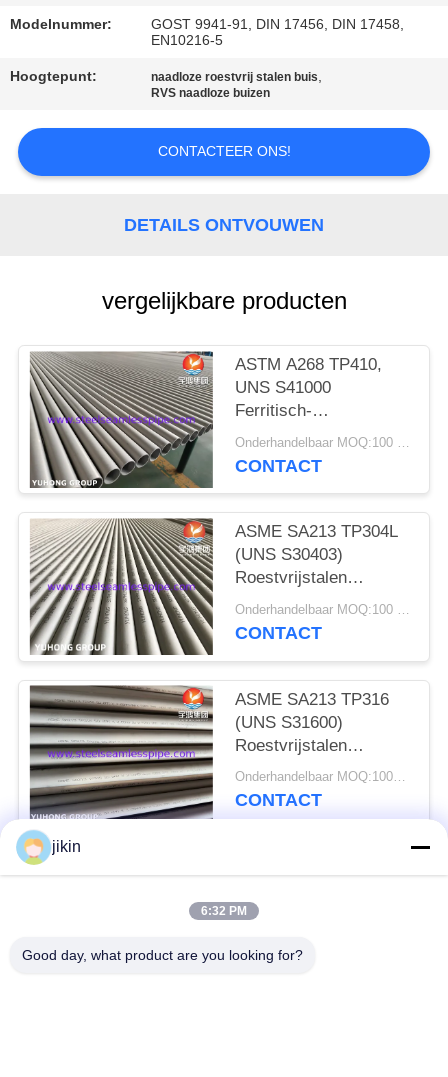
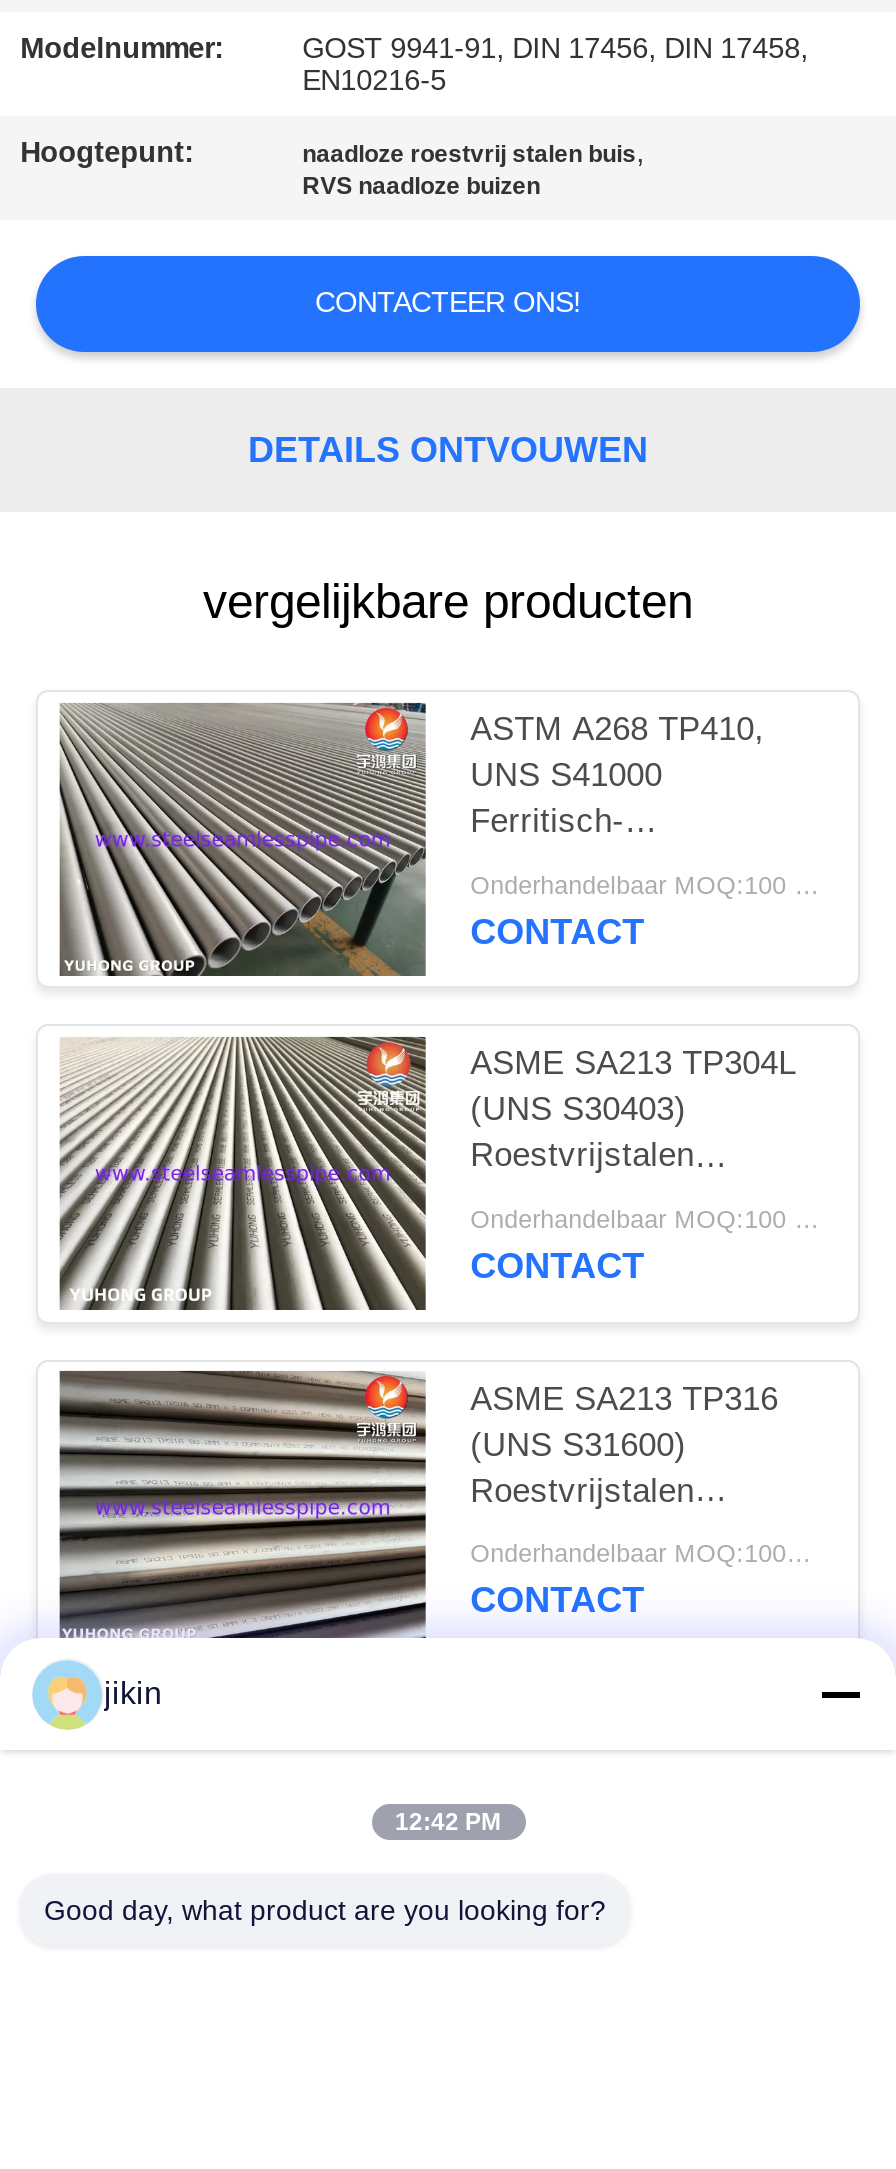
- 6:32 PM
+ 12:42 PM
